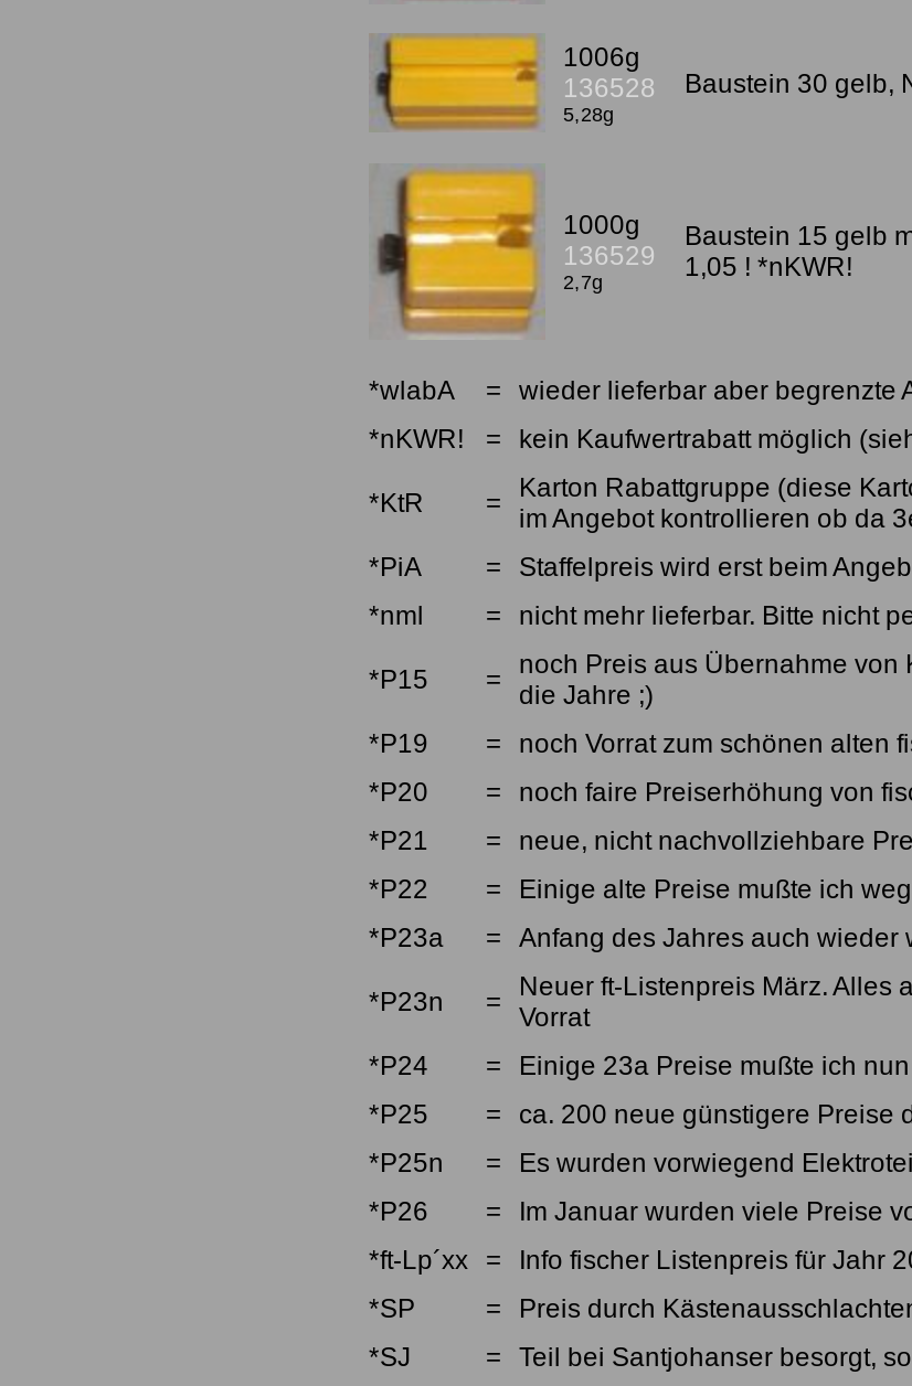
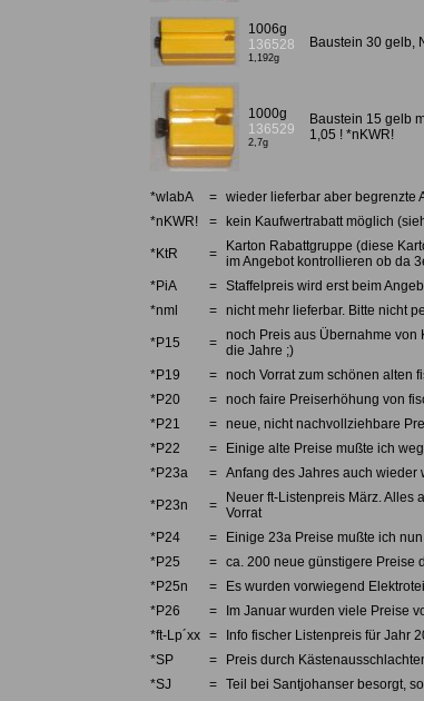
- 5,28g
+ 1,192g
